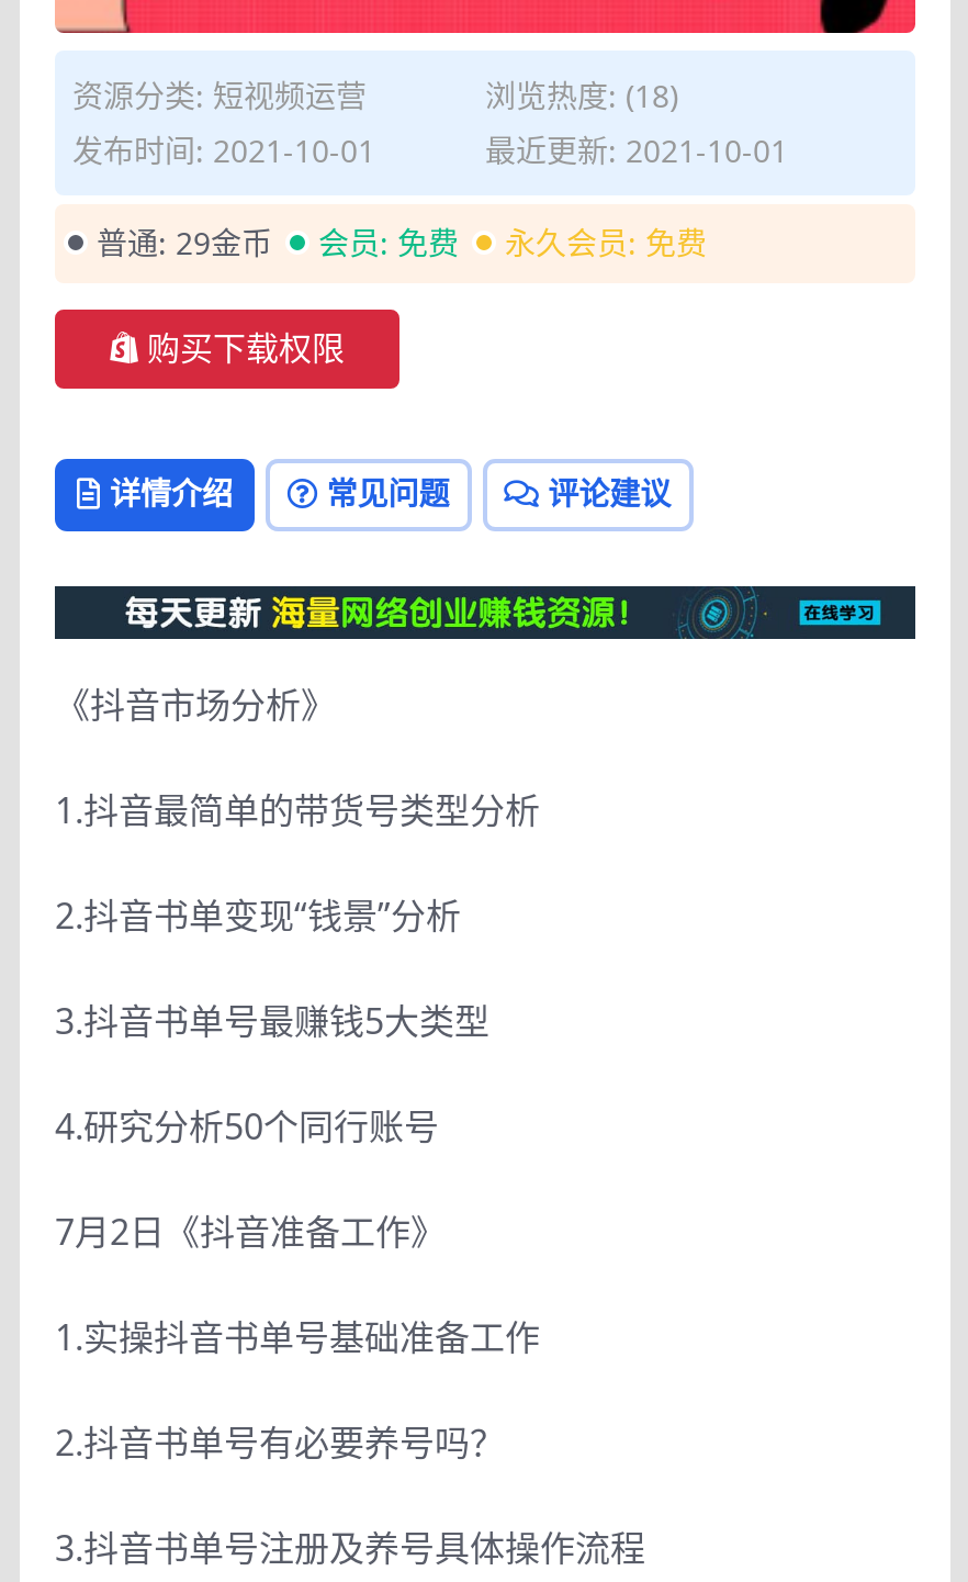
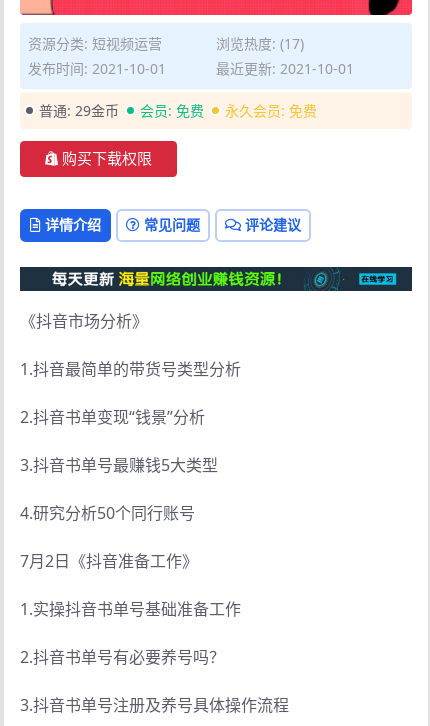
- 浏览热度: (18)
+ 浏览热度: (17)
